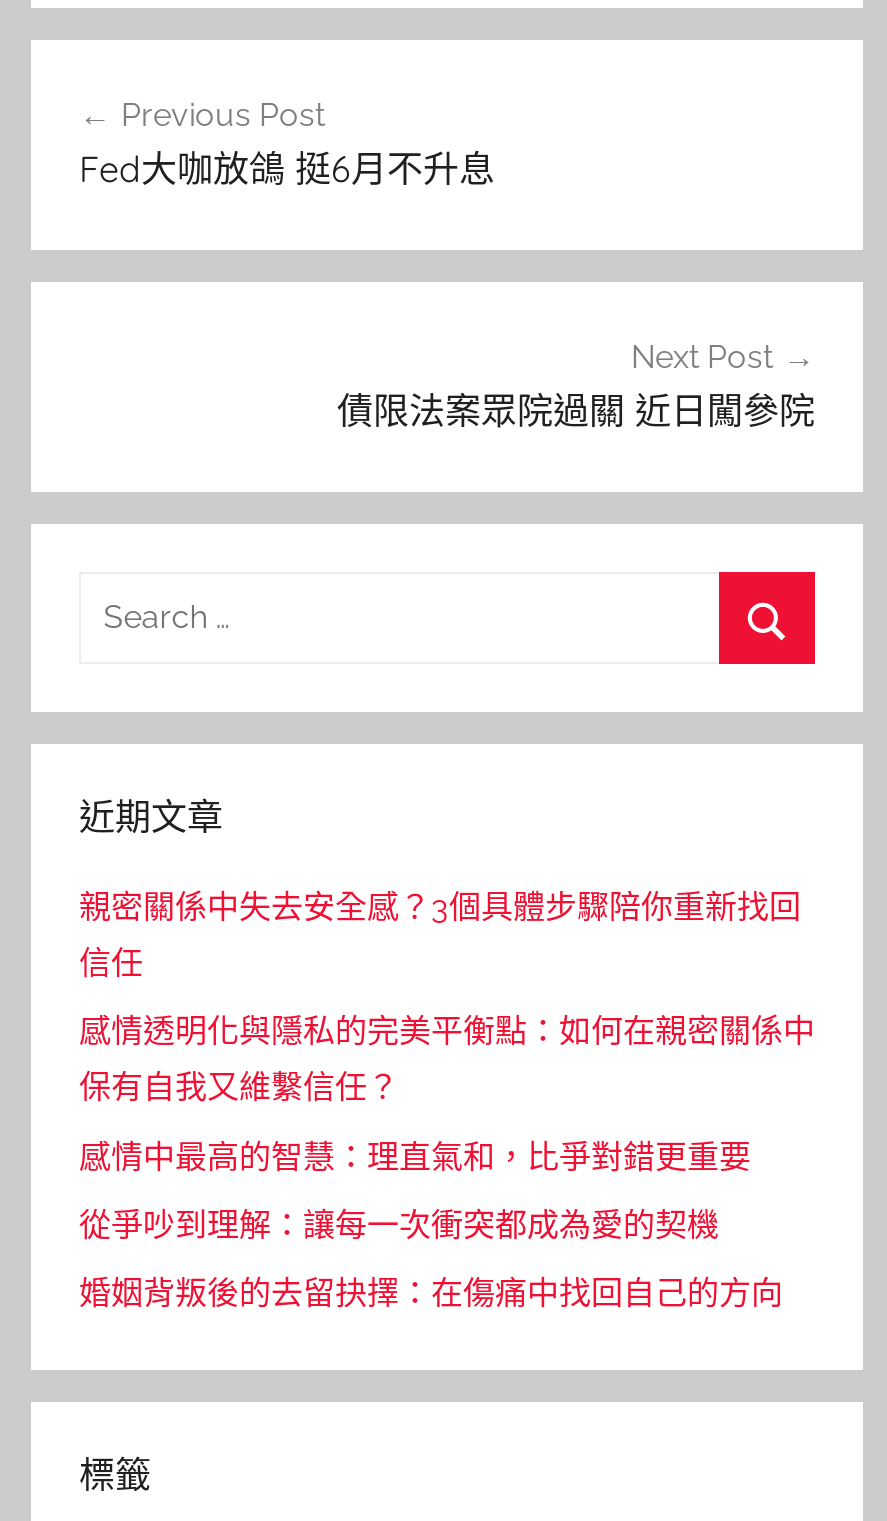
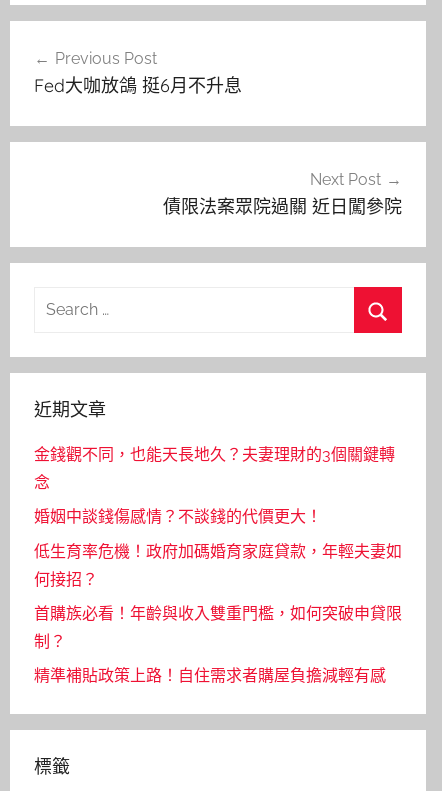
- 親密關係中失去安全感？3個具體步驟陪你重新找回
- 信任
- 感情透明化與隱私的完美平衡點：如何在親密關係中
- 保有自我又維繫信任？
- 感情中最高的智慧：理直氣和，比爭對錯更重要
- 從爭吵到理解：讓每一次衝突都成為愛的契機
- 婚姻背叛後的去留抉擇：在傷痛中找回自己的方向
+ 金錢觀不同，也能天長地久？夫妻理財的3個關鍵轉
+ 念
+ 婚姻中談錢傷感情？不談錢的代價更大！
+ 低生育率危機！政府加碼婚育家庭貸款，年輕夫妻如
+ 何接招？
+ 首購族必看！年齡與收入雙重門檻，如何突破申貸限
+ 制？
+ 精準補貼政策上路！自住需求者購屋負擔減輕有感
